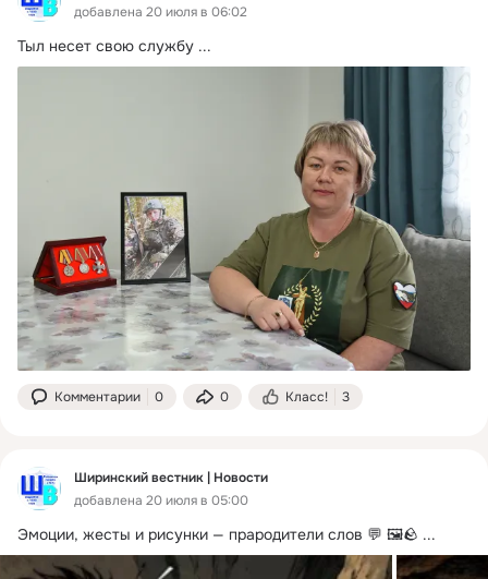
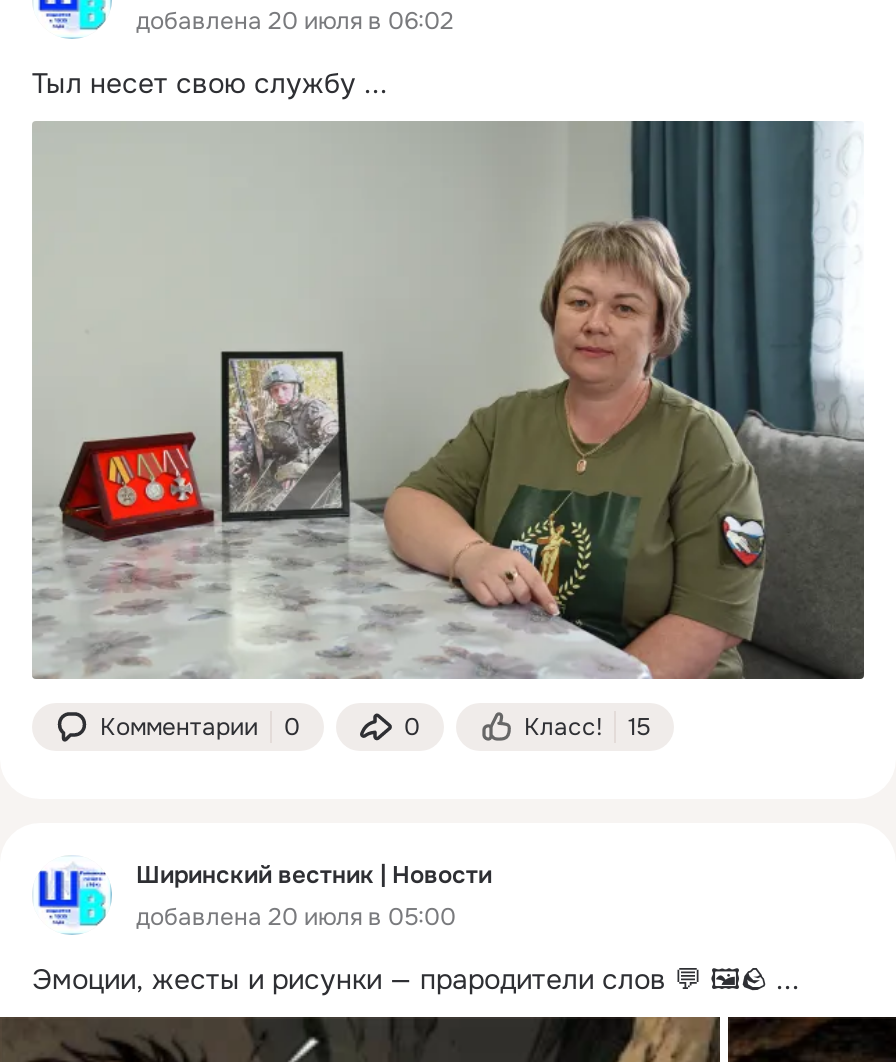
- Класс! 3
+ Класс! 15
